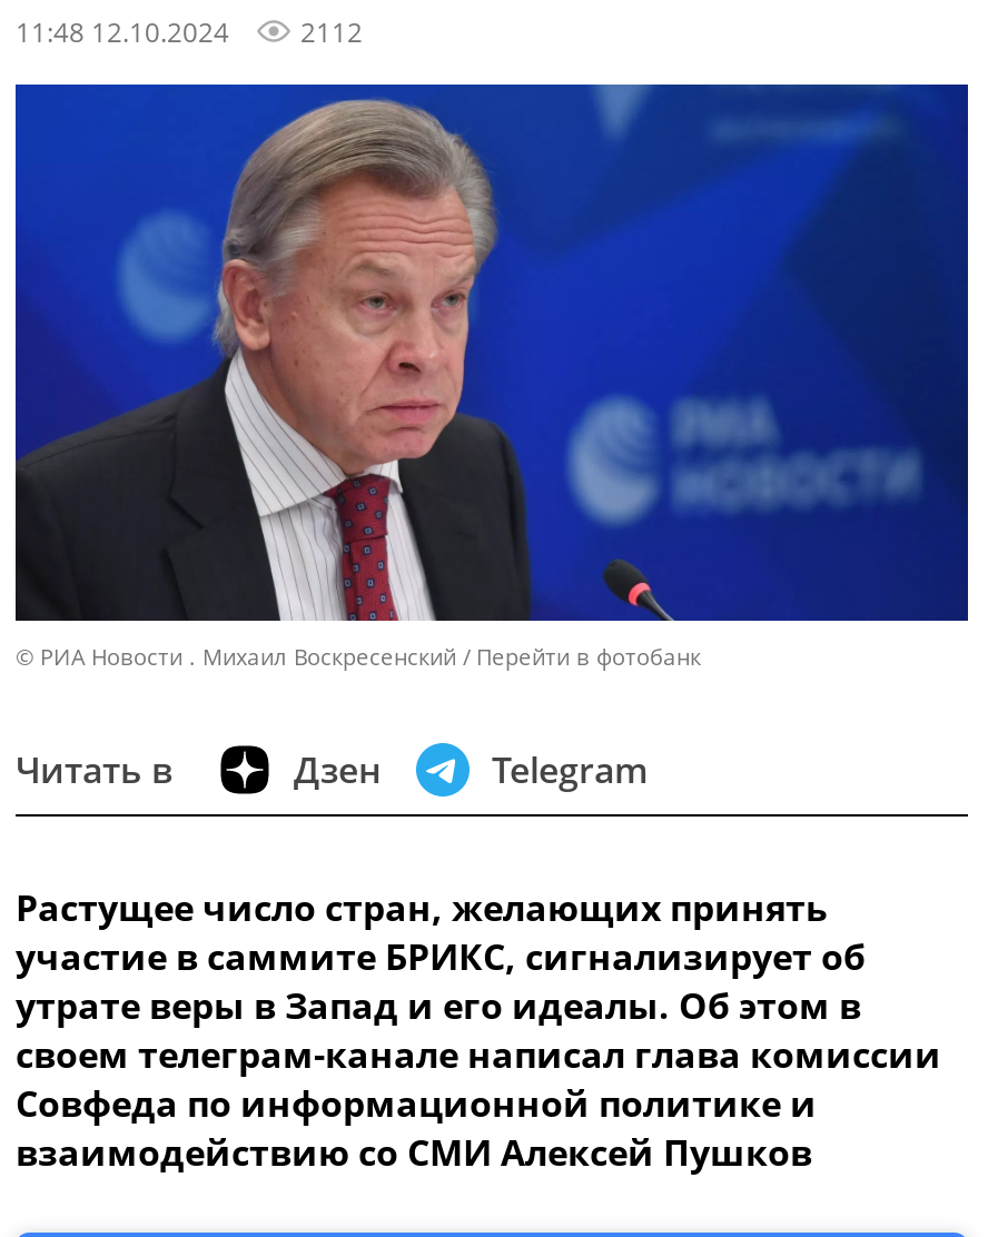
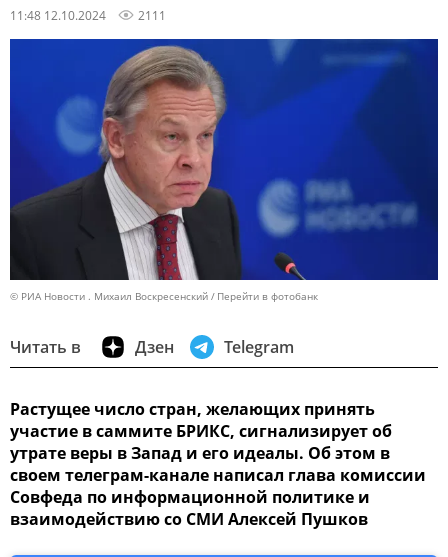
- 11:48 12.10.2024 2112
+ 11:48 12.10.2024 2111
